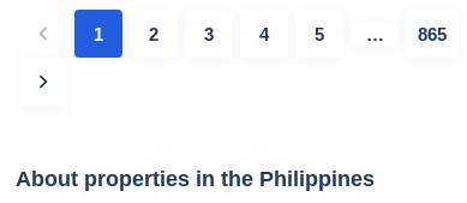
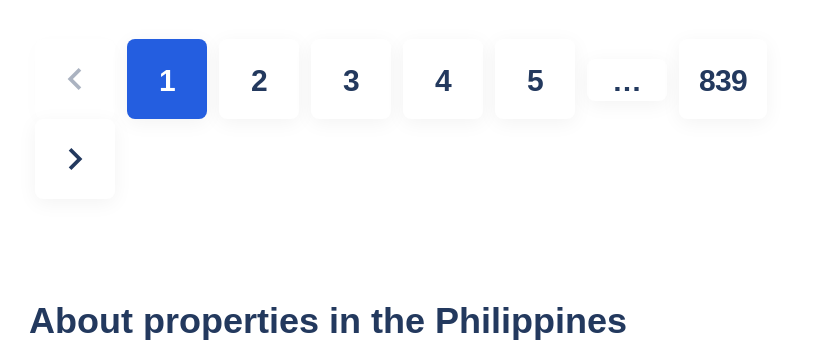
- 865
+ 839
